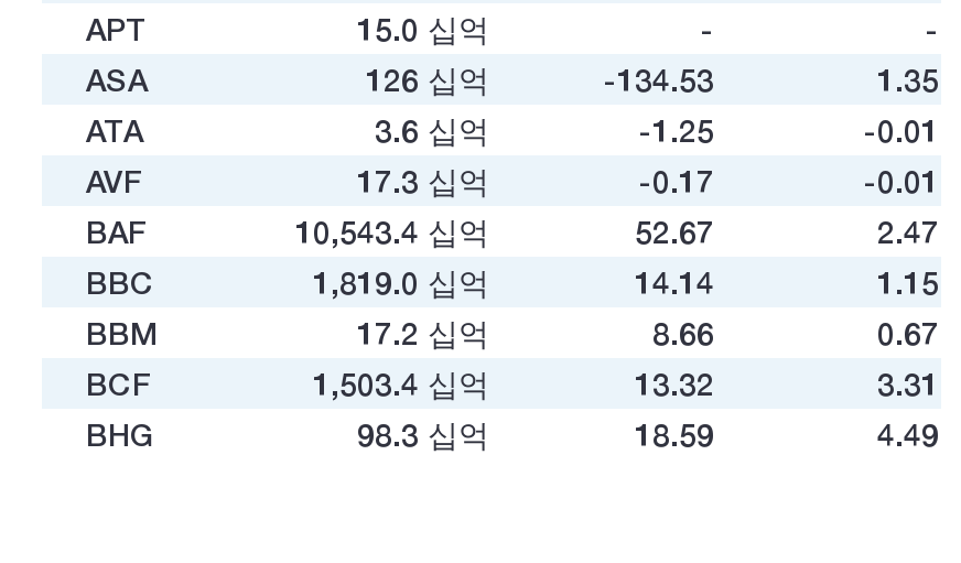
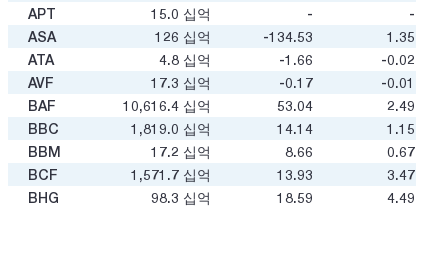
- 3.6 십억
+ 4.8 십억

- -1.25
+ -1.66

- -0.01
+ -0.02

- 10,543.4 십억
+ 10,616.4 십억

- 52.67
+ 53.04

- 2.47
+ 2.49

- 1,503.4 십억
+ 1,571.7 십억

- 13.32
+ 13.93

- 3.31
+ 3.47
